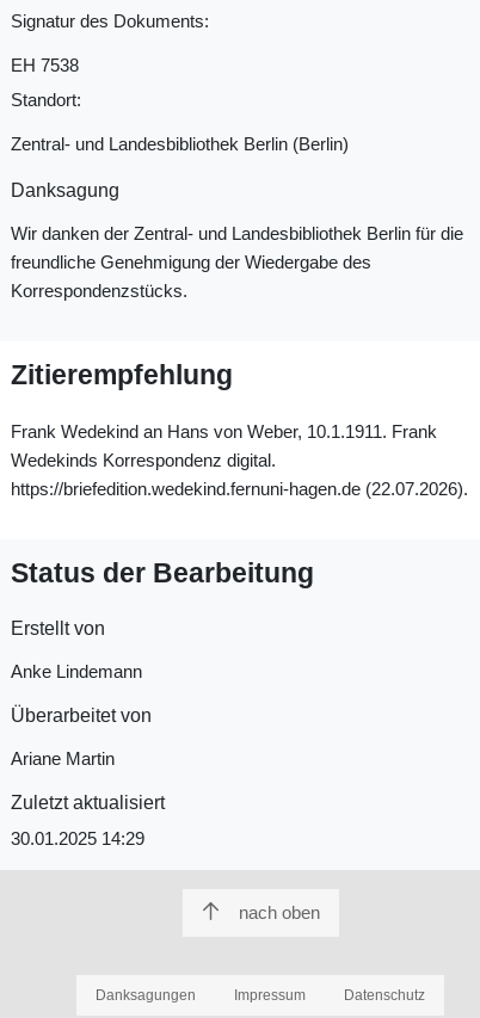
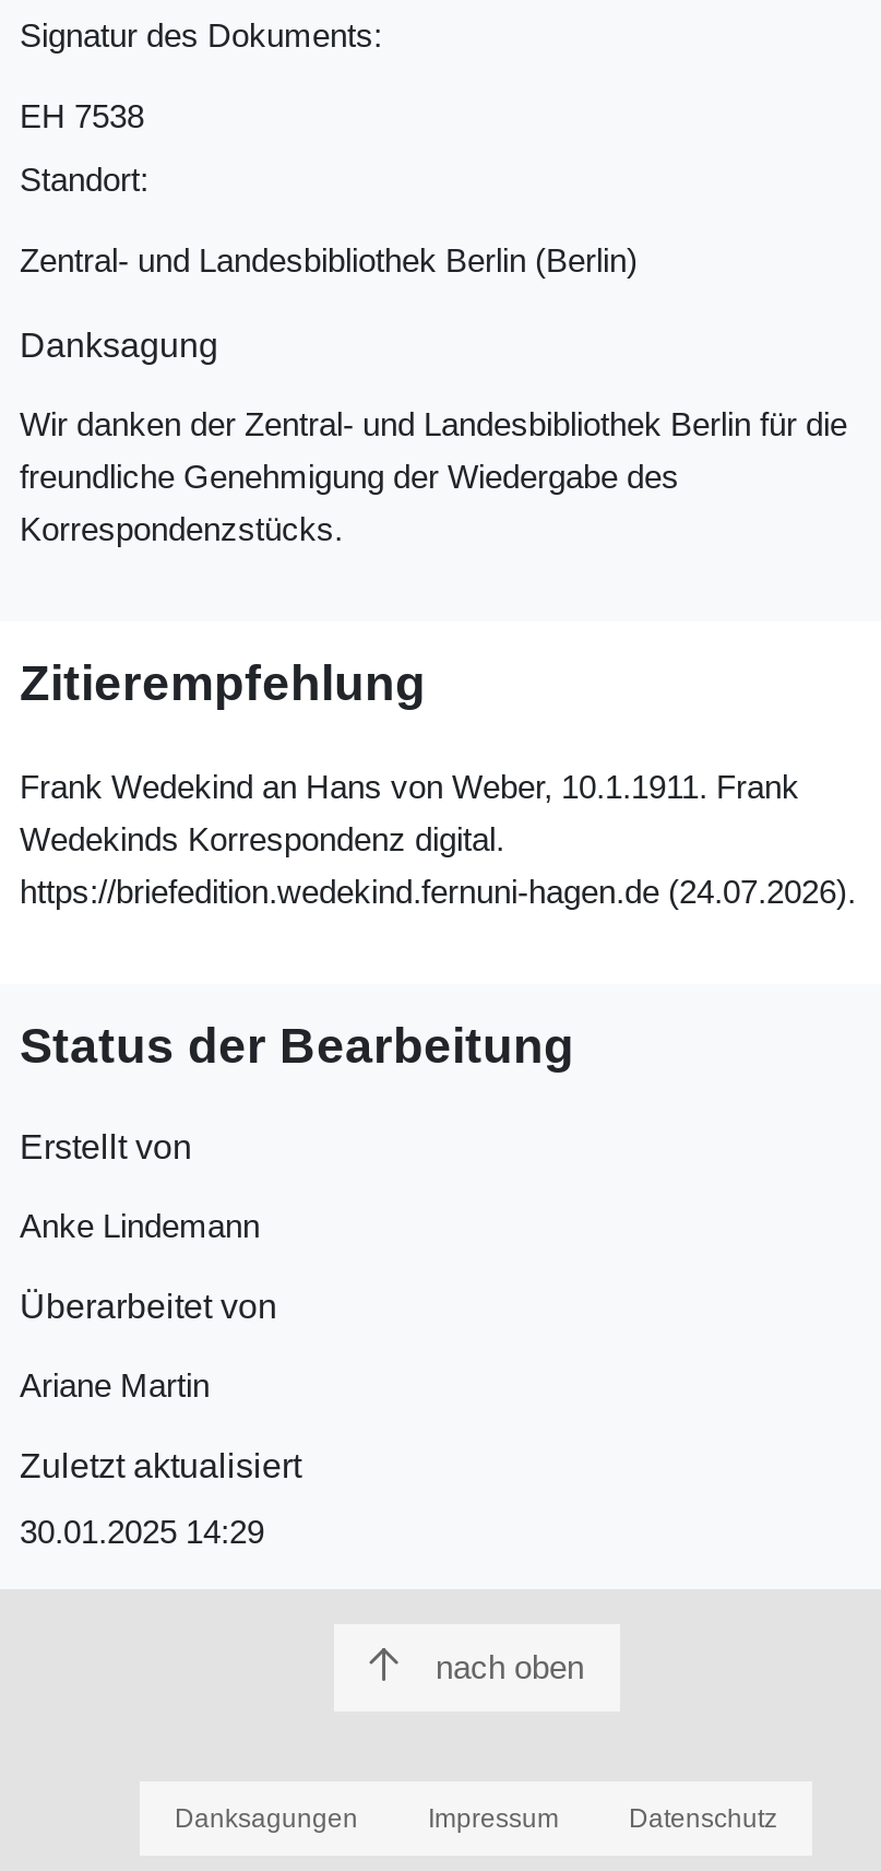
- https://briefedition.wedekind.fernuni-hagen.de (22.07.2026).
+ https://briefedition.wedekind.fernuni-hagen.de (24.07.2026).
